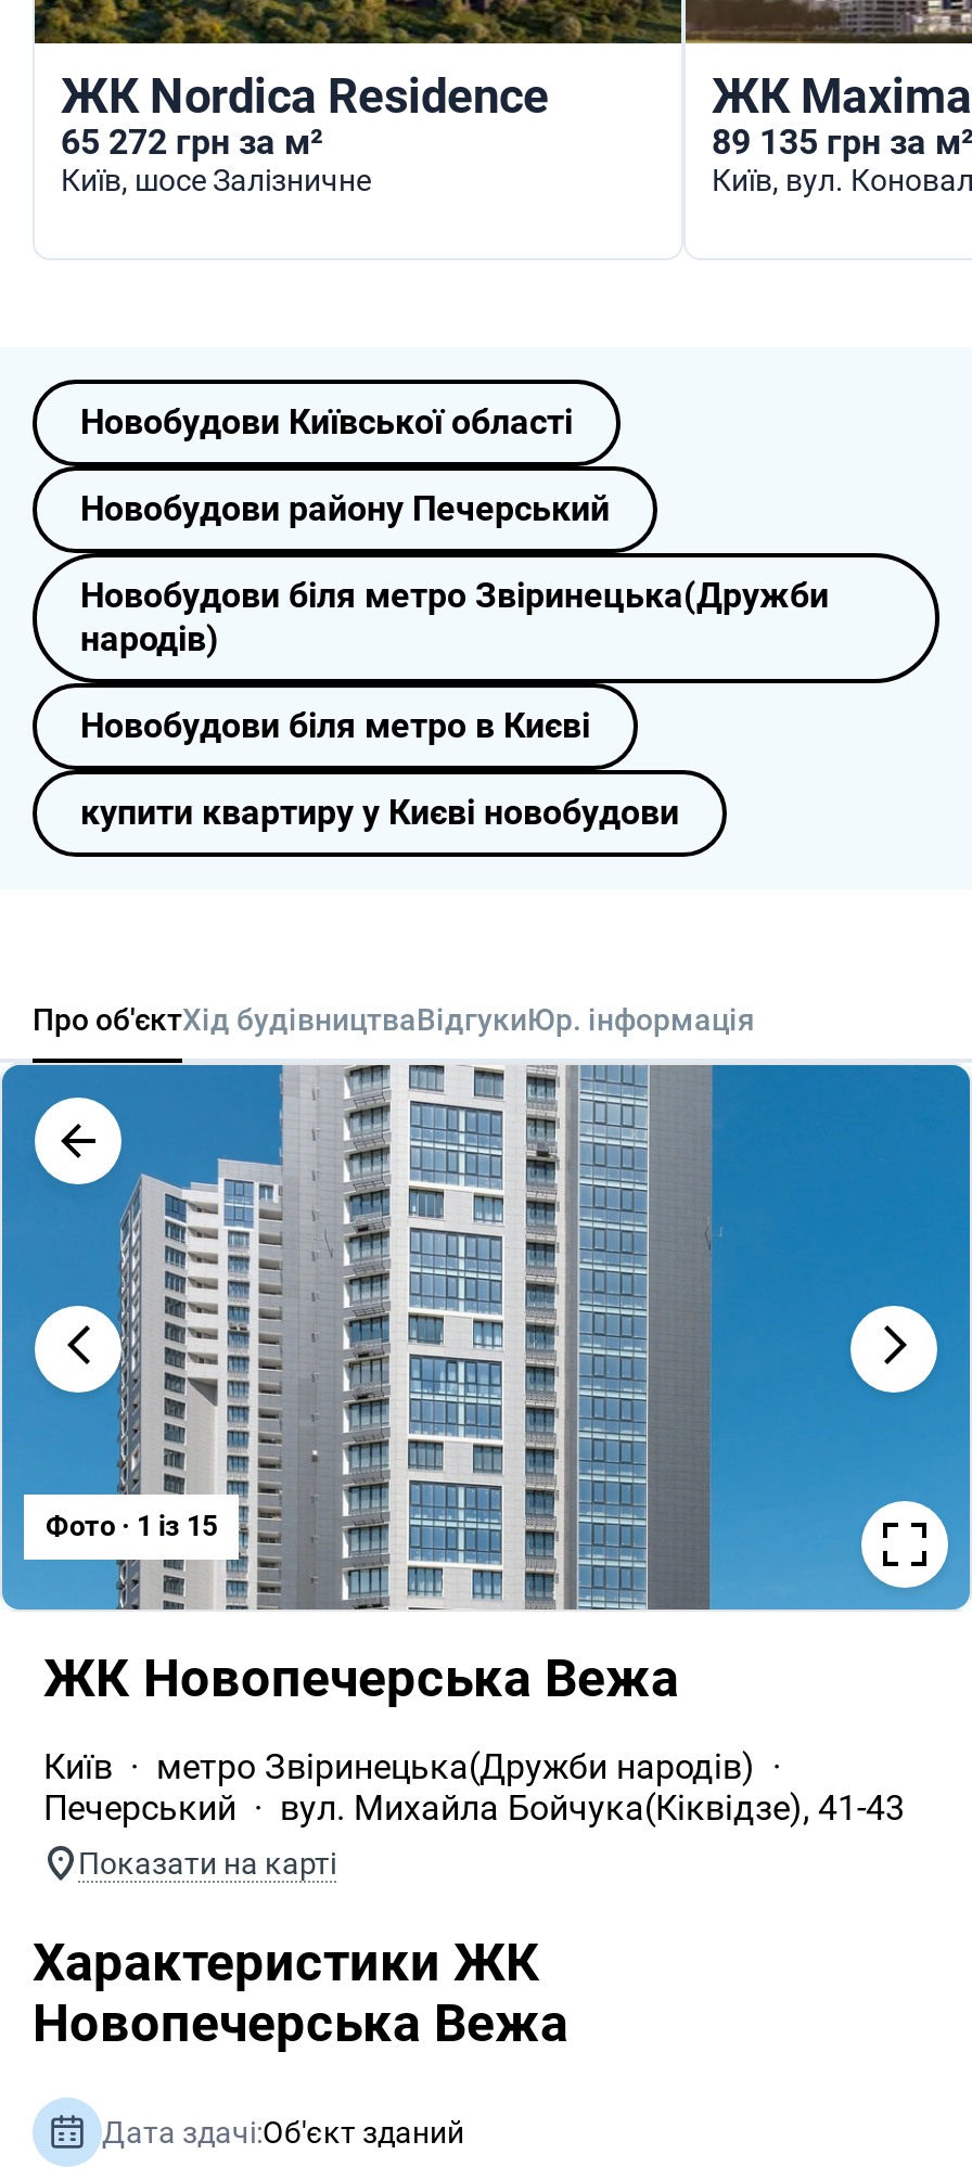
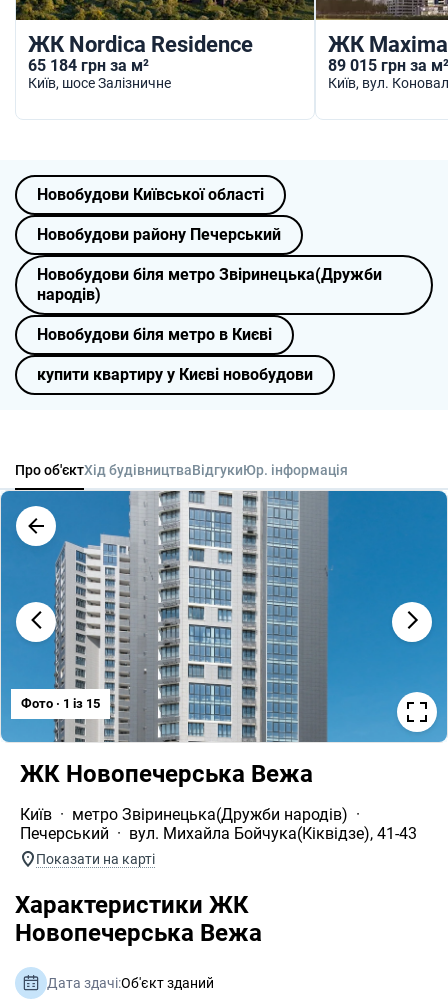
- 65 272 грн за м²
+ 65 184 грн за м²

- 89 135 грн за м²
+ 89 015 грн за м²
